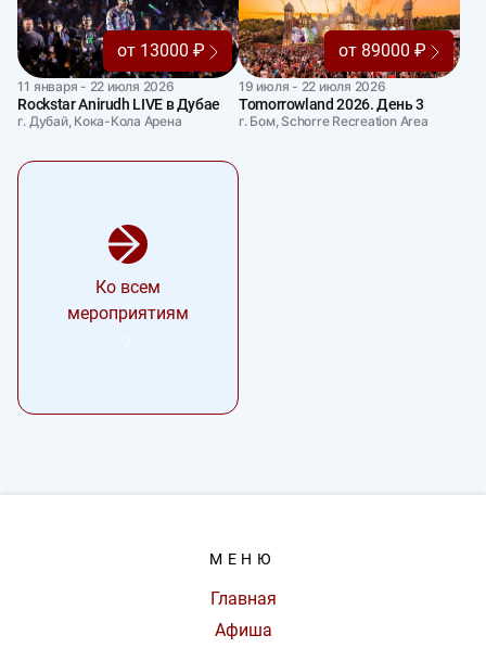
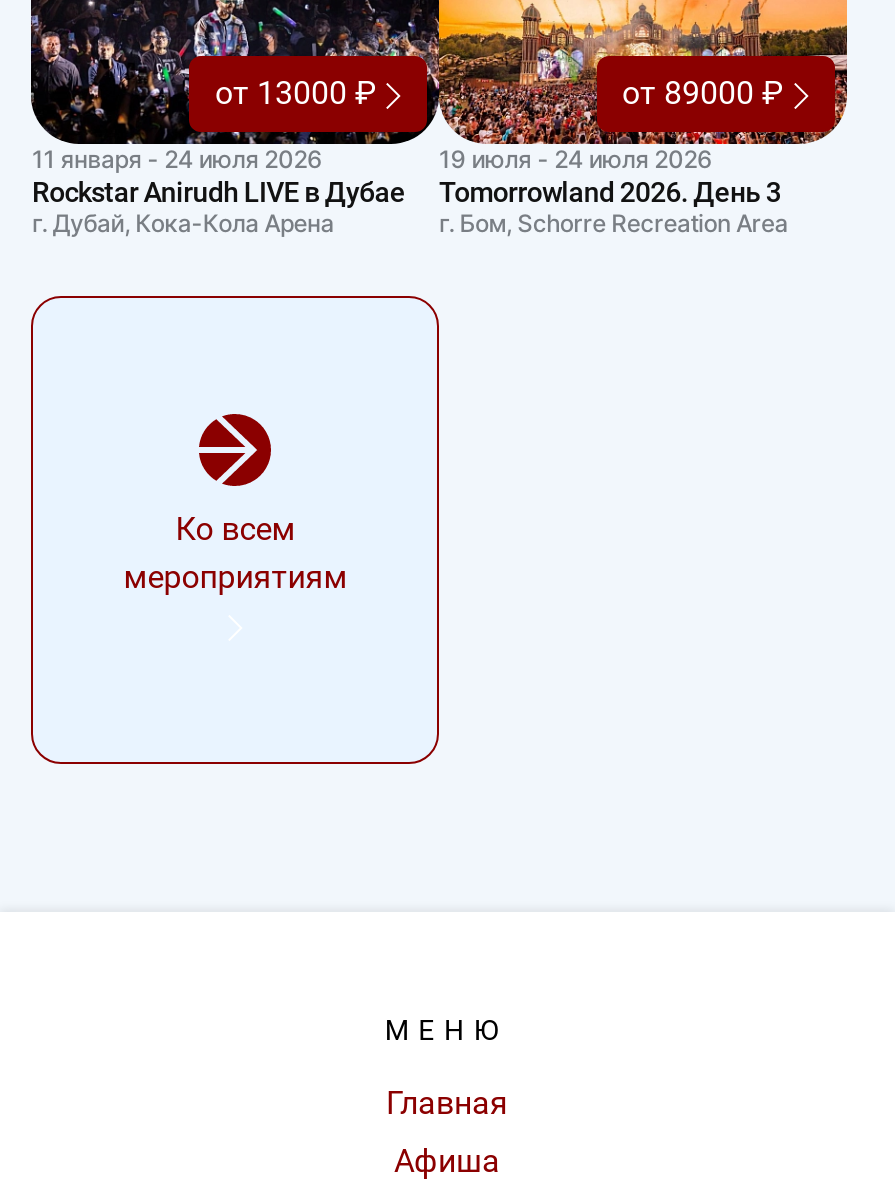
- 11 января - 22 июля 2026
+ 11 января - 24 июля 2026

- 19 июля - 22 июля 2026
+ 19 июля - 24 июля 2026
